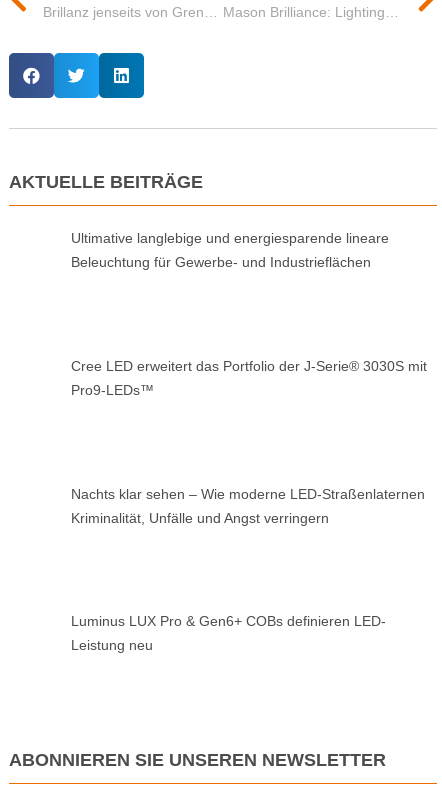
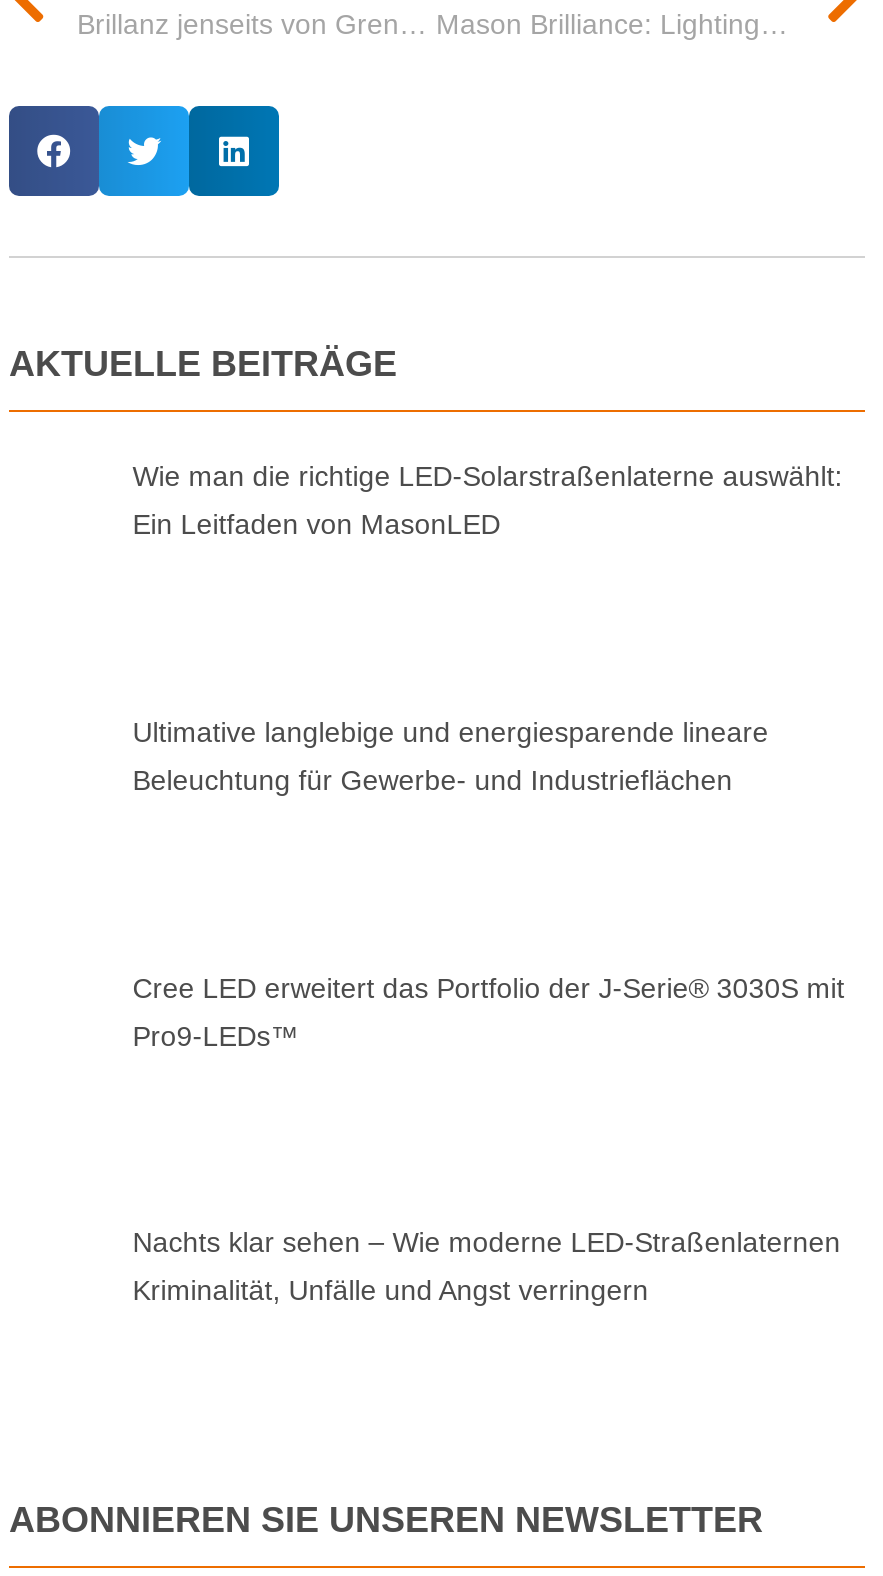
+ Wie man die richtige LED-Solarstraßenlaterne auswählt:
+ Ein Leitfaden von MasonLED

moved down: Ultimative langlebige und energiesparende lineare | Beleuchtung für Gewerbe- und Industrieflächen | Cree LED erweitert das Portfolio der J-Serie® 3030S mit | Pro9-LEDs™ | Nachts klar sehen – Wie moderne LED-Straßenlaternen | Kriminalität, Unfälle und Angst verringern

- Luminus LUX Pro & Gen6+ COBs definieren LED-
- Leistung neu
